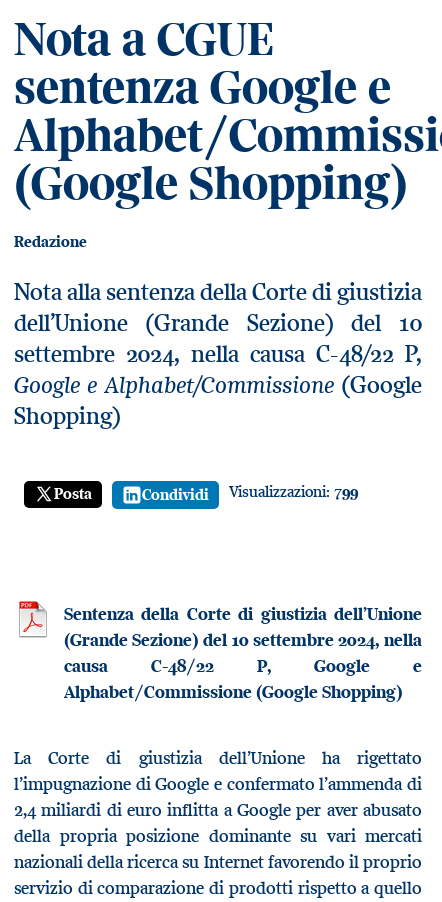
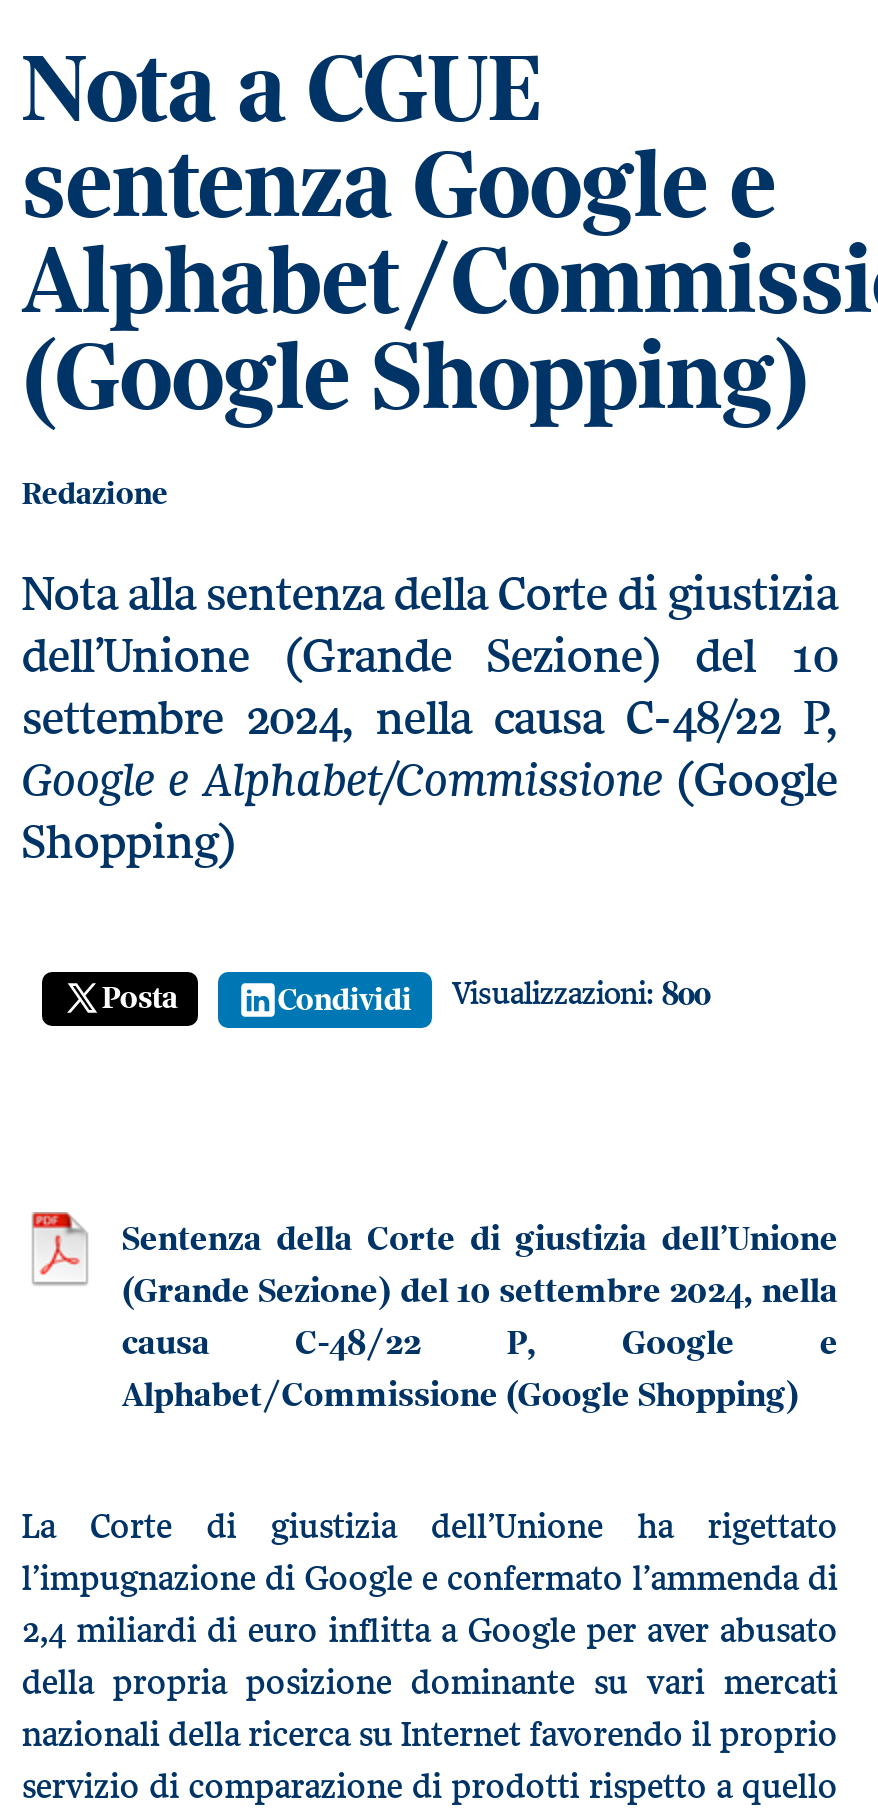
- Visualizzazioni: 799
+ Visualizzazioni: 800
